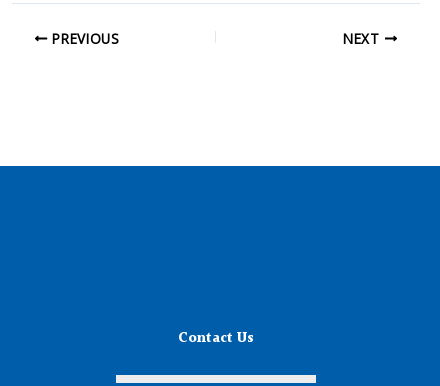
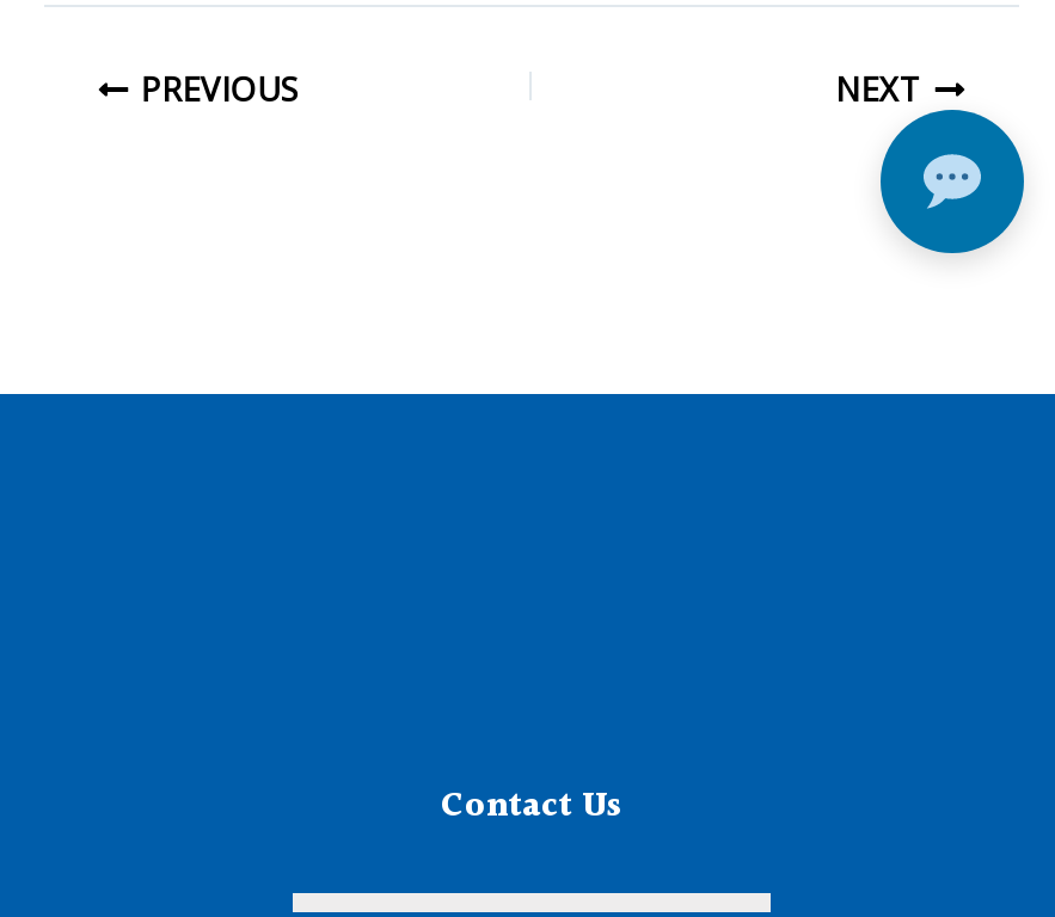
+ [image]
